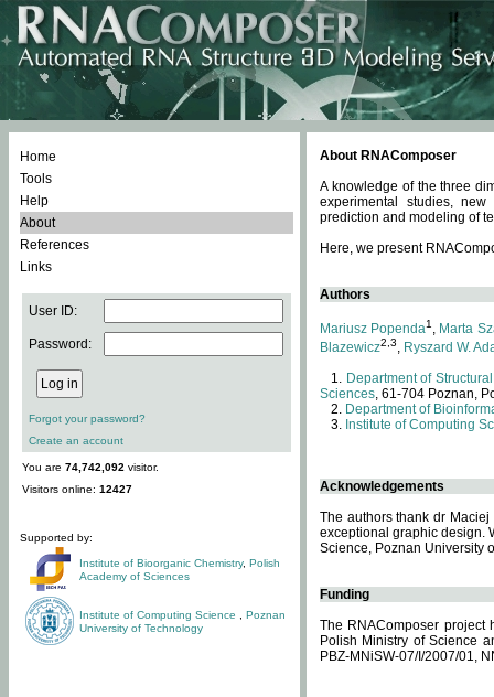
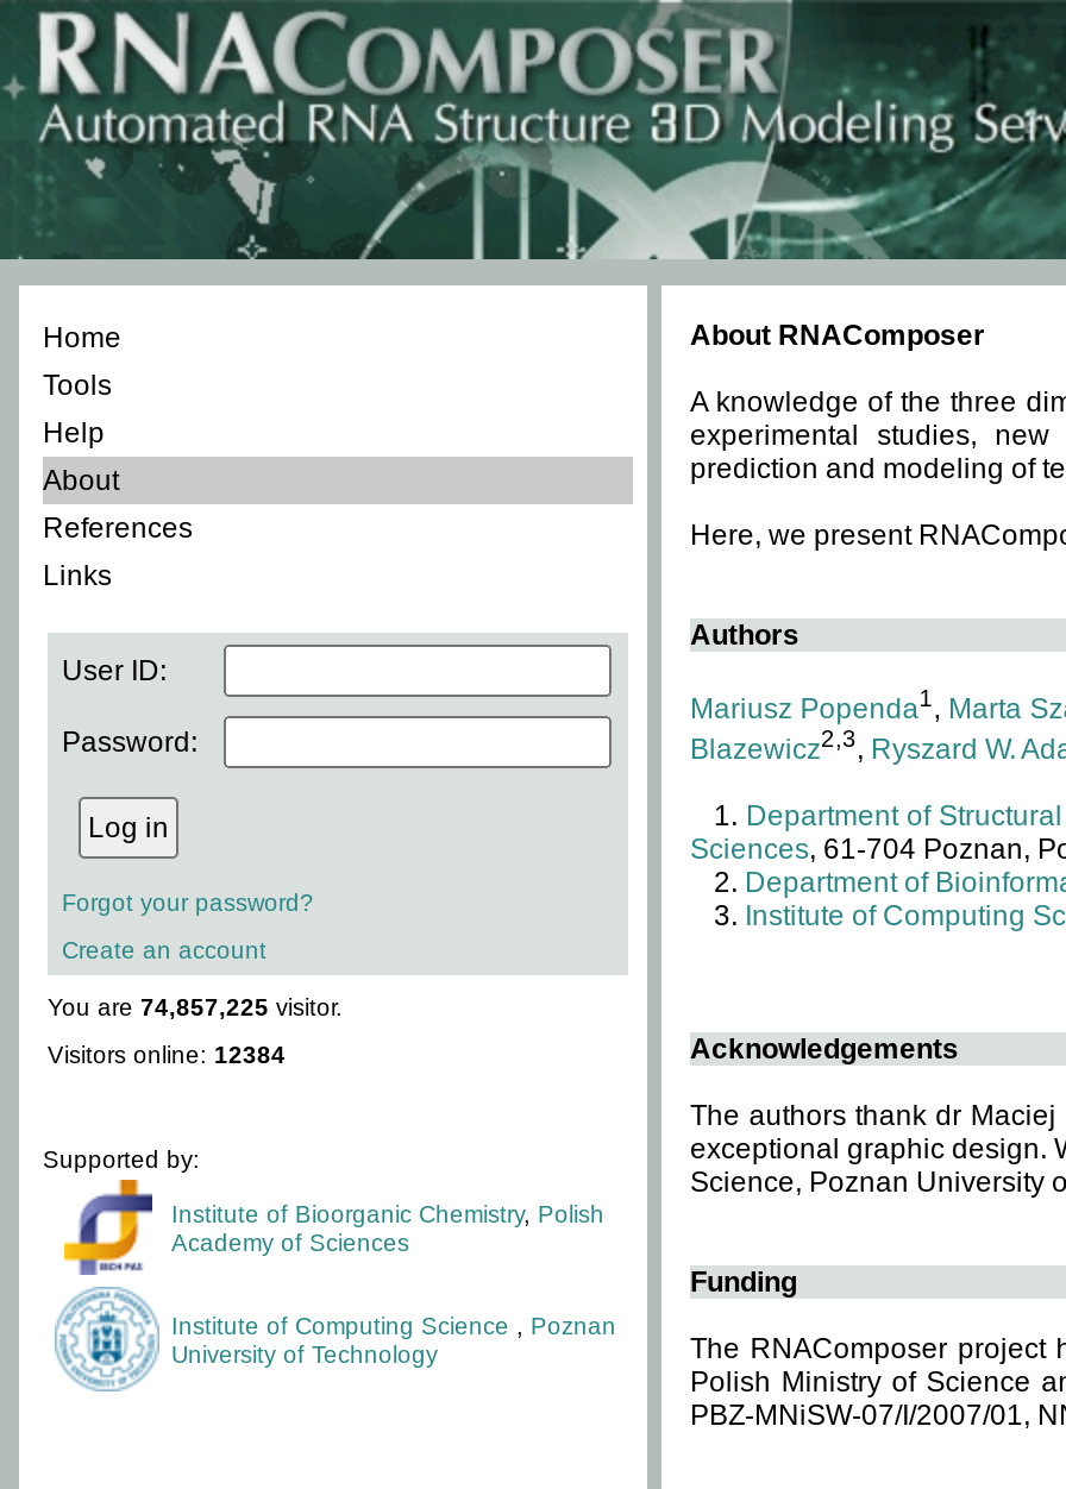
- You are 74,742,092 visitor.
+ You are 74,857,225 visitor.

- Visitors online: 12427
+ Visitors online: 12384
